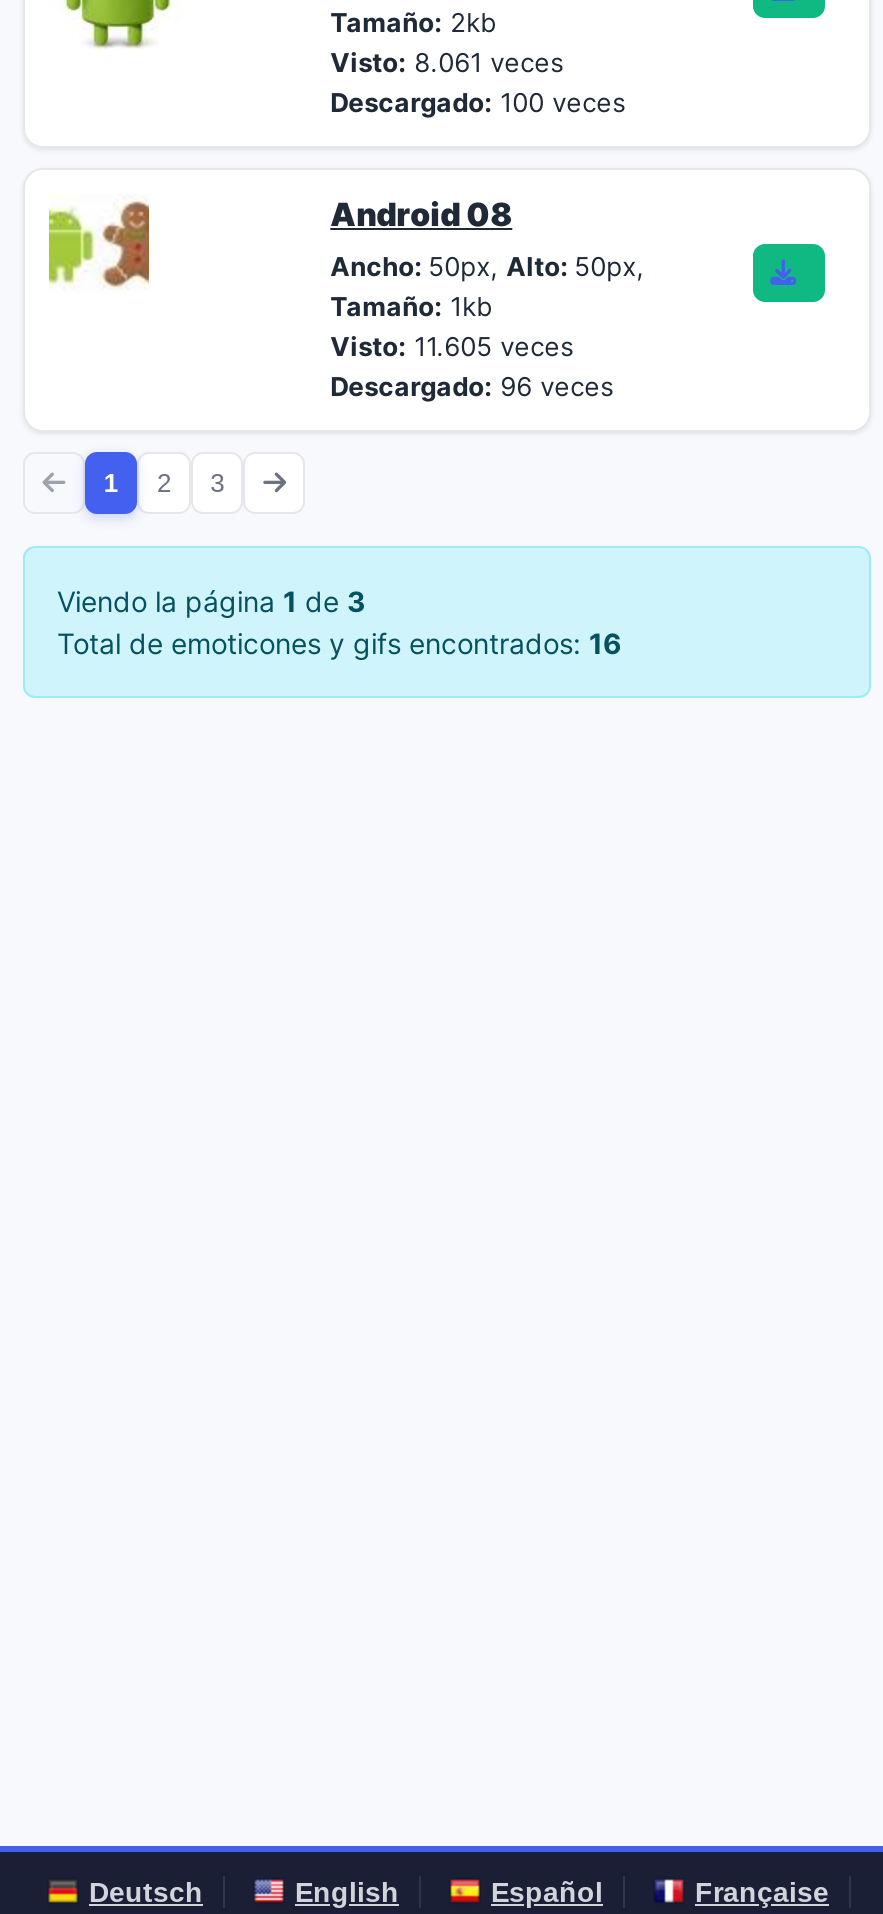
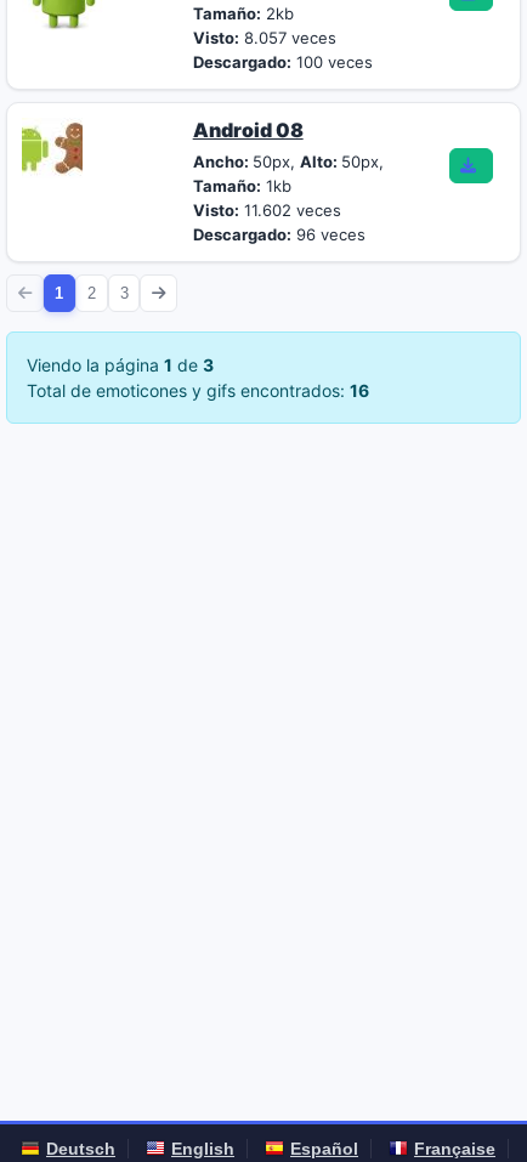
- Visto: 8.061 veces
+ Visto: 8.057 veces

- Visto: 11.605 veces
+ Visto: 11.602 veces
